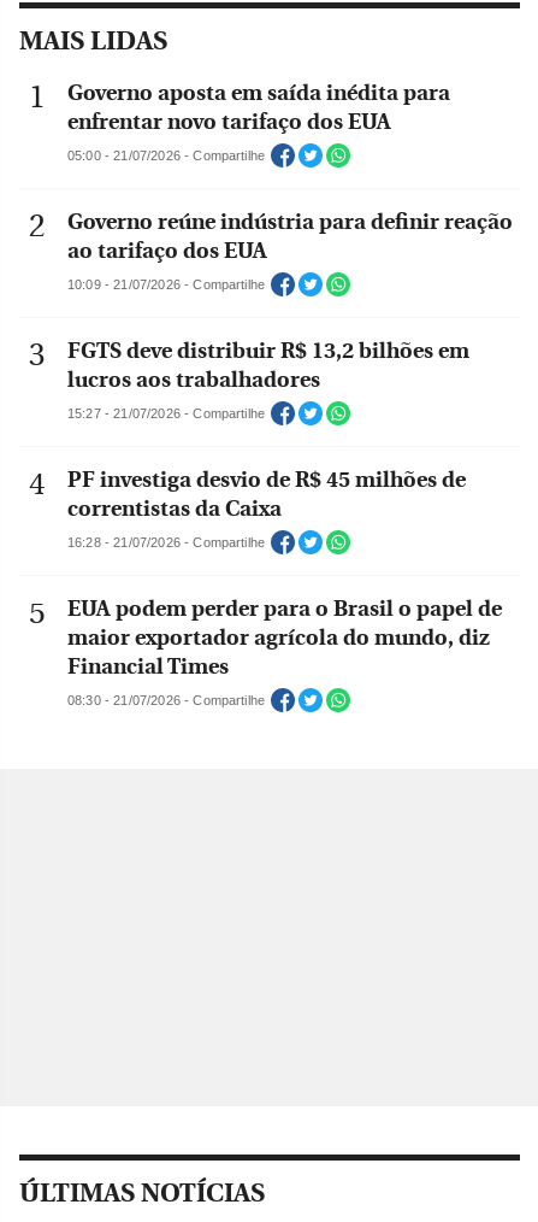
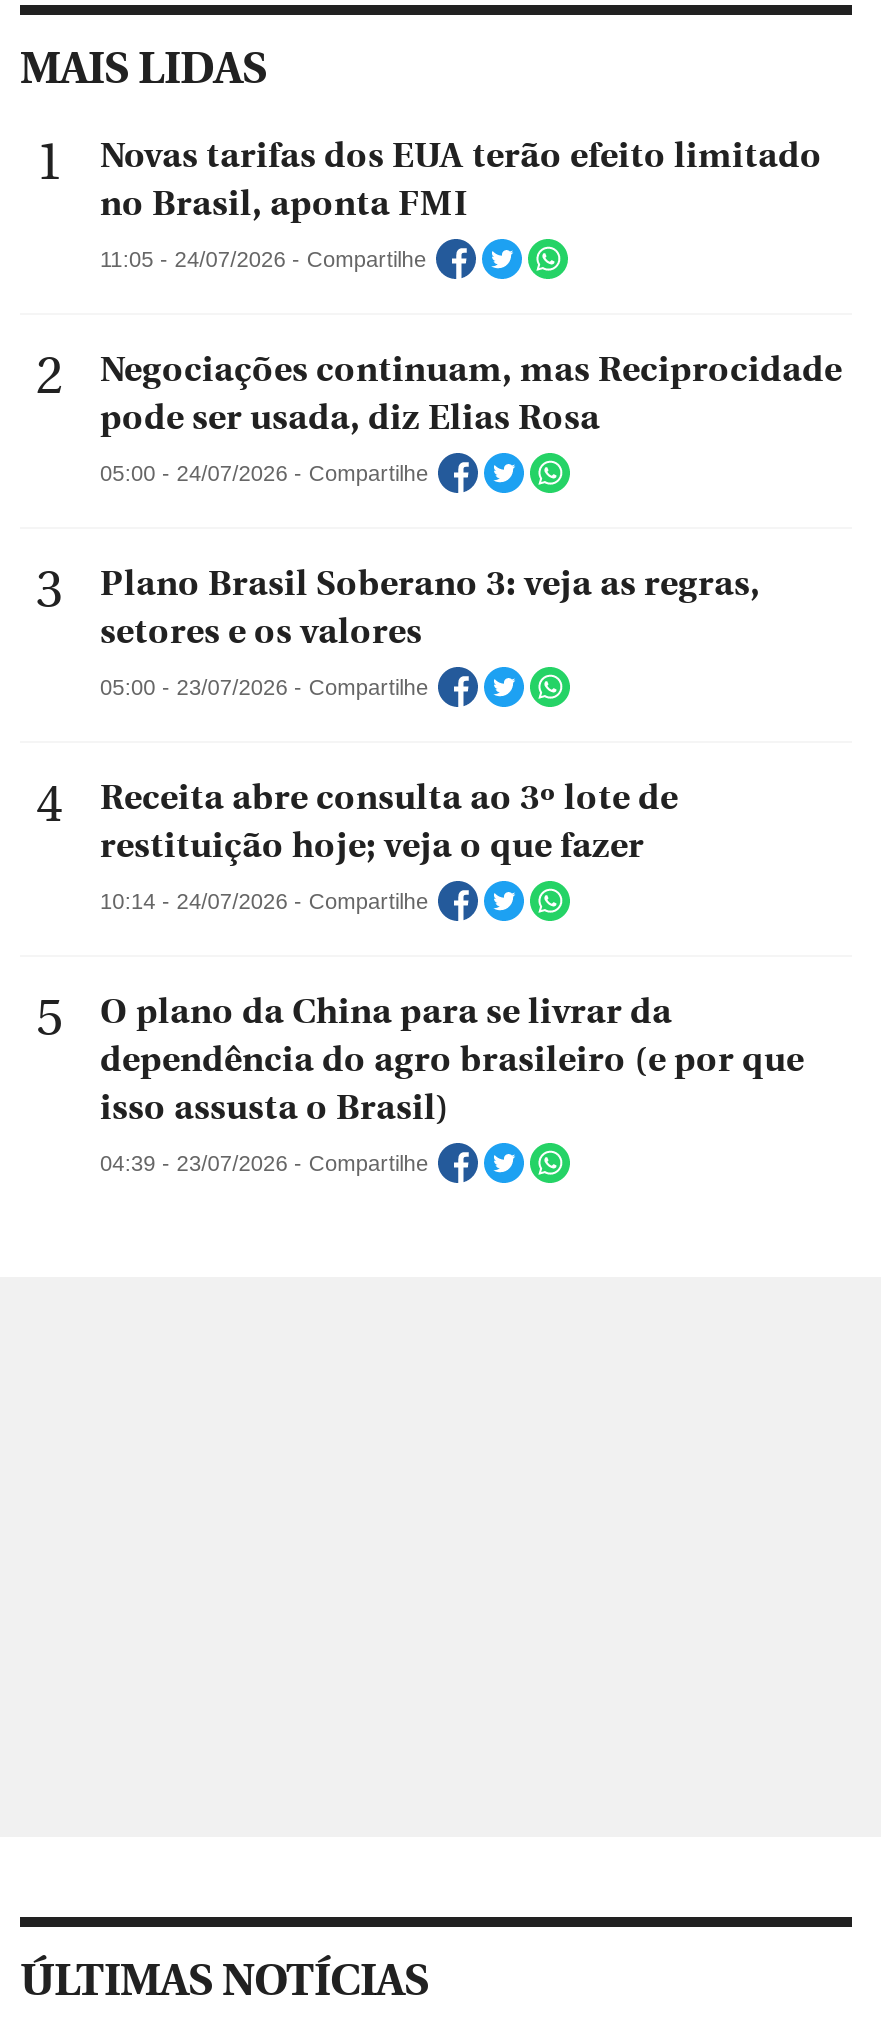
- Governo aposta em saída inédita para
- enfrentar novo tarifaço dos EUA
+ Novas tarifas dos EUA terão efeito limitado
+ no Brasil, aponta FMI

- 05:00 - 21/07/2026 - Compartilhe
+ 11:05 - 24/07/2026 - Compartilhe

- Governo reúne indústria para definir reação
- ao tarifaço dos EUA
+ Negociações continuam, mas Reciprocidade
+ pode ser usada, diz Elias Rosa

- 10:09 - 21/07/2026 - Compartilhe
+ 05:00 - 24/07/2026 - Compartilhe

- FGTS deve distribuir R$ 13,2 bilhões em
- lucros aos trabalhadores
+ Plano Brasil Soberano 3: veja as regras,
+ setores e os valores

- 15:27 - 21/07/2026 - Compartilhe
+ 05:00 - 23/07/2026 - Compartilhe

- PF investiga desvio de R$ 45 milhões de
- correntistas da Caixa
+ Receita abre consulta ao 3º lote de
+ restituição hoje; veja o que fazer

- 16:28 - 21/07/2026 - Compartilhe
+ 10:14 - 24/07/2026 - Compartilhe

- EUA podem perder para o Brasil o papel de
- maior exportador agrícola do mundo, diz
- Financial Times
+ O plano da China para se livrar da
+ dependência do agro brasileiro (e por que
+ isso assusta o Brasil)

- 08:30 - 21/07/2026 - Compartilhe
+ 04:39 - 23/07/2026 - Compartilhe
